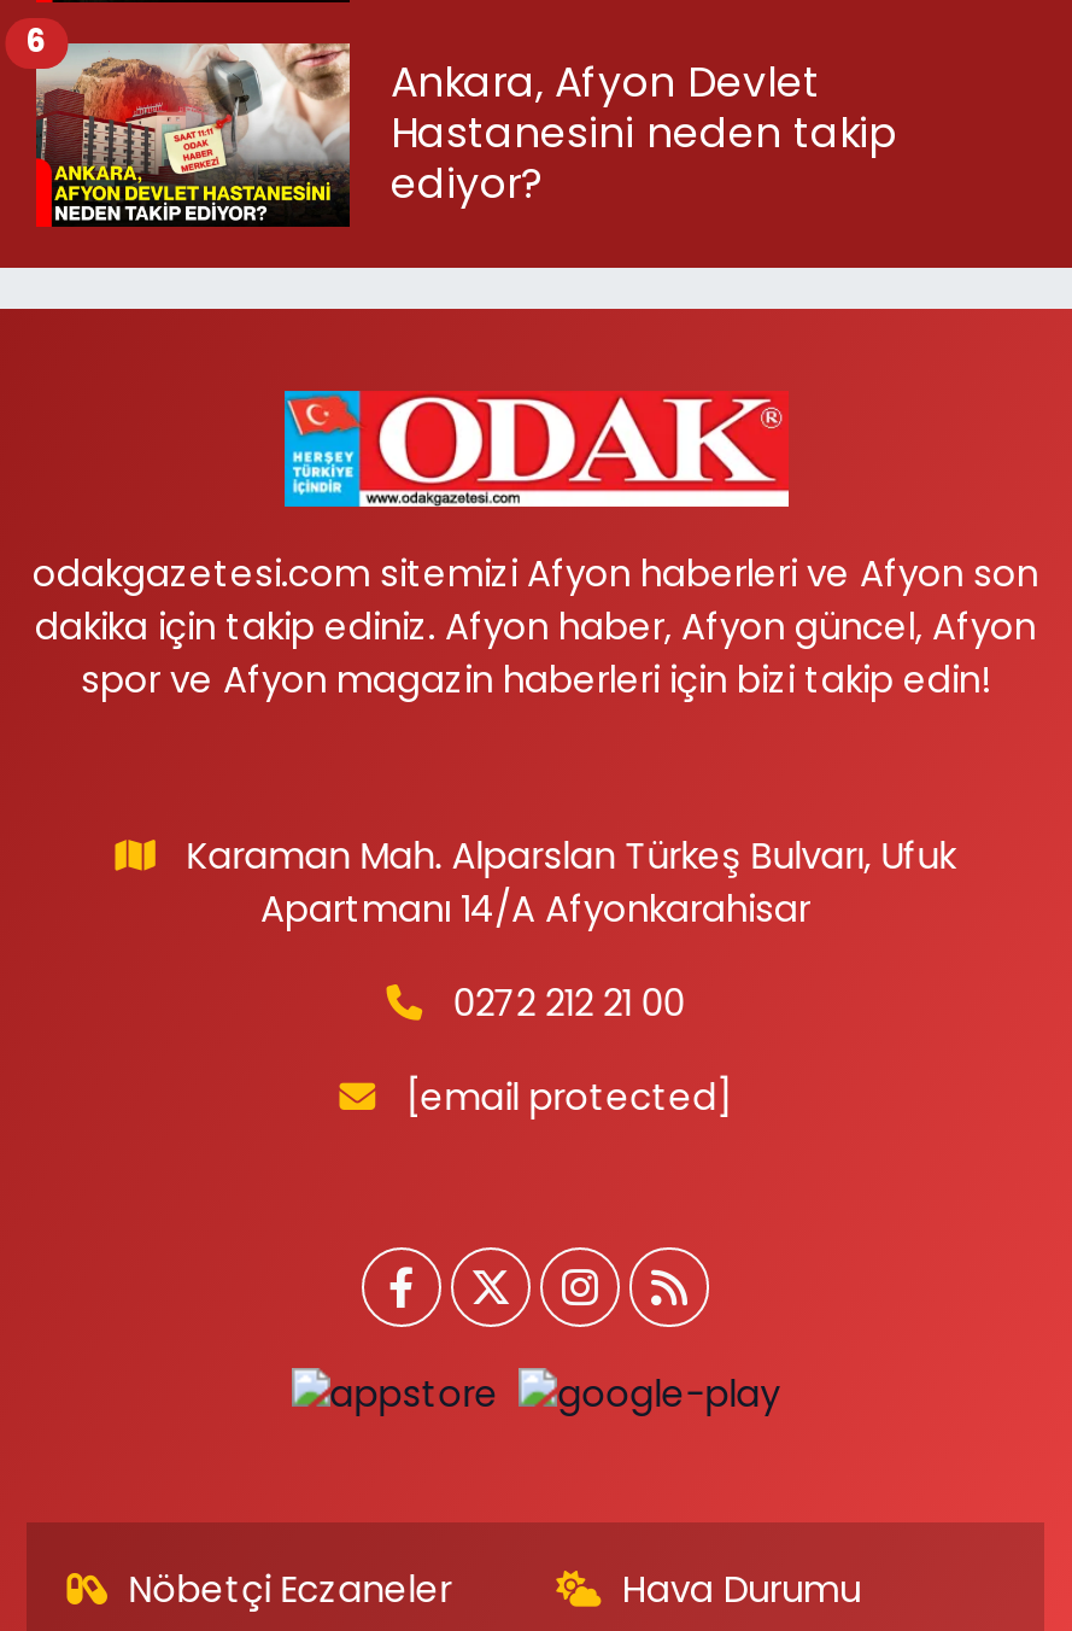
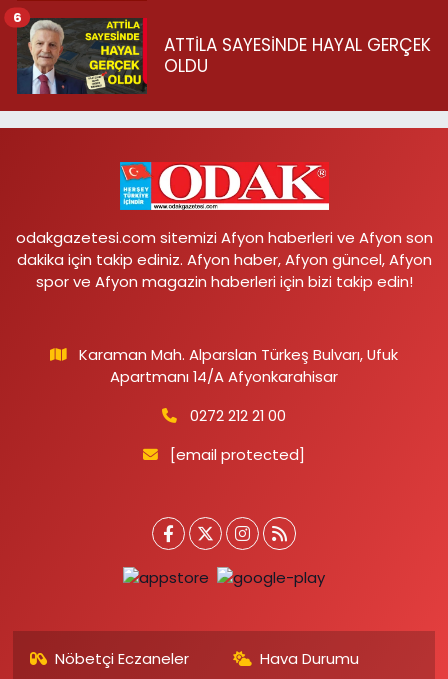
- [image]
- Ankara, Afyon Devlet
- Hastanesini neden takip
- ediyor?
+ [image]
+ ATTİLA SAYESİNDE HAYAL GERÇEK
+ OLDU
